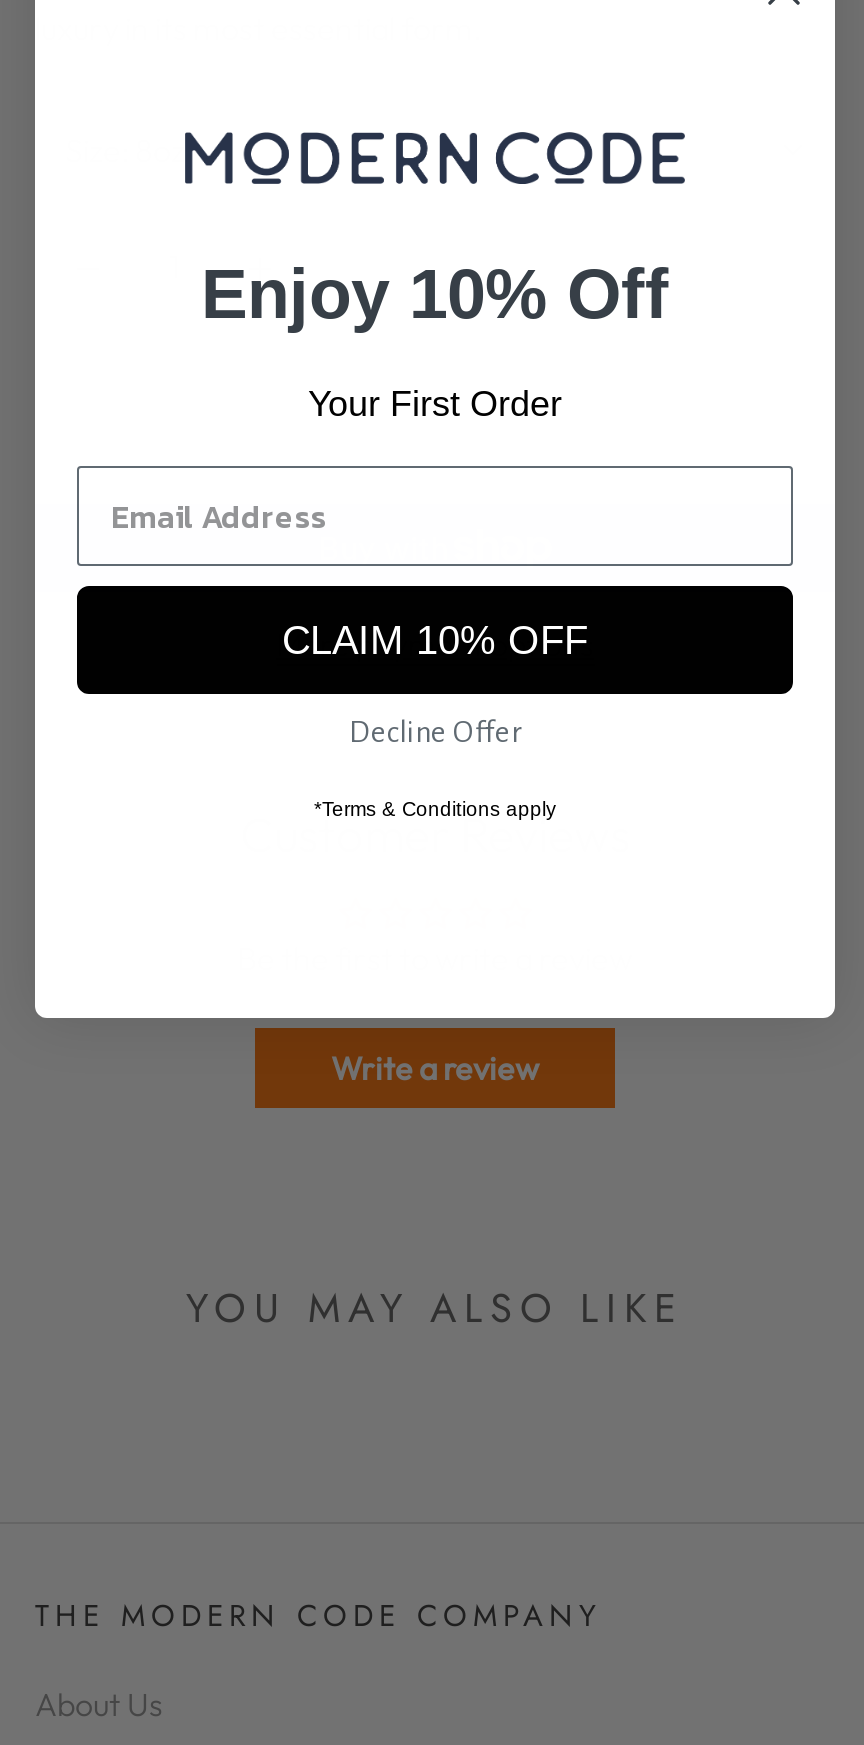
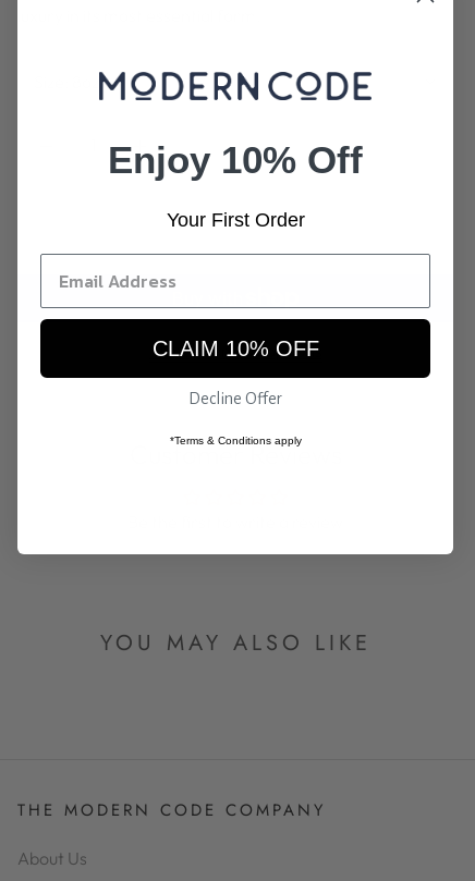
- Write a review
